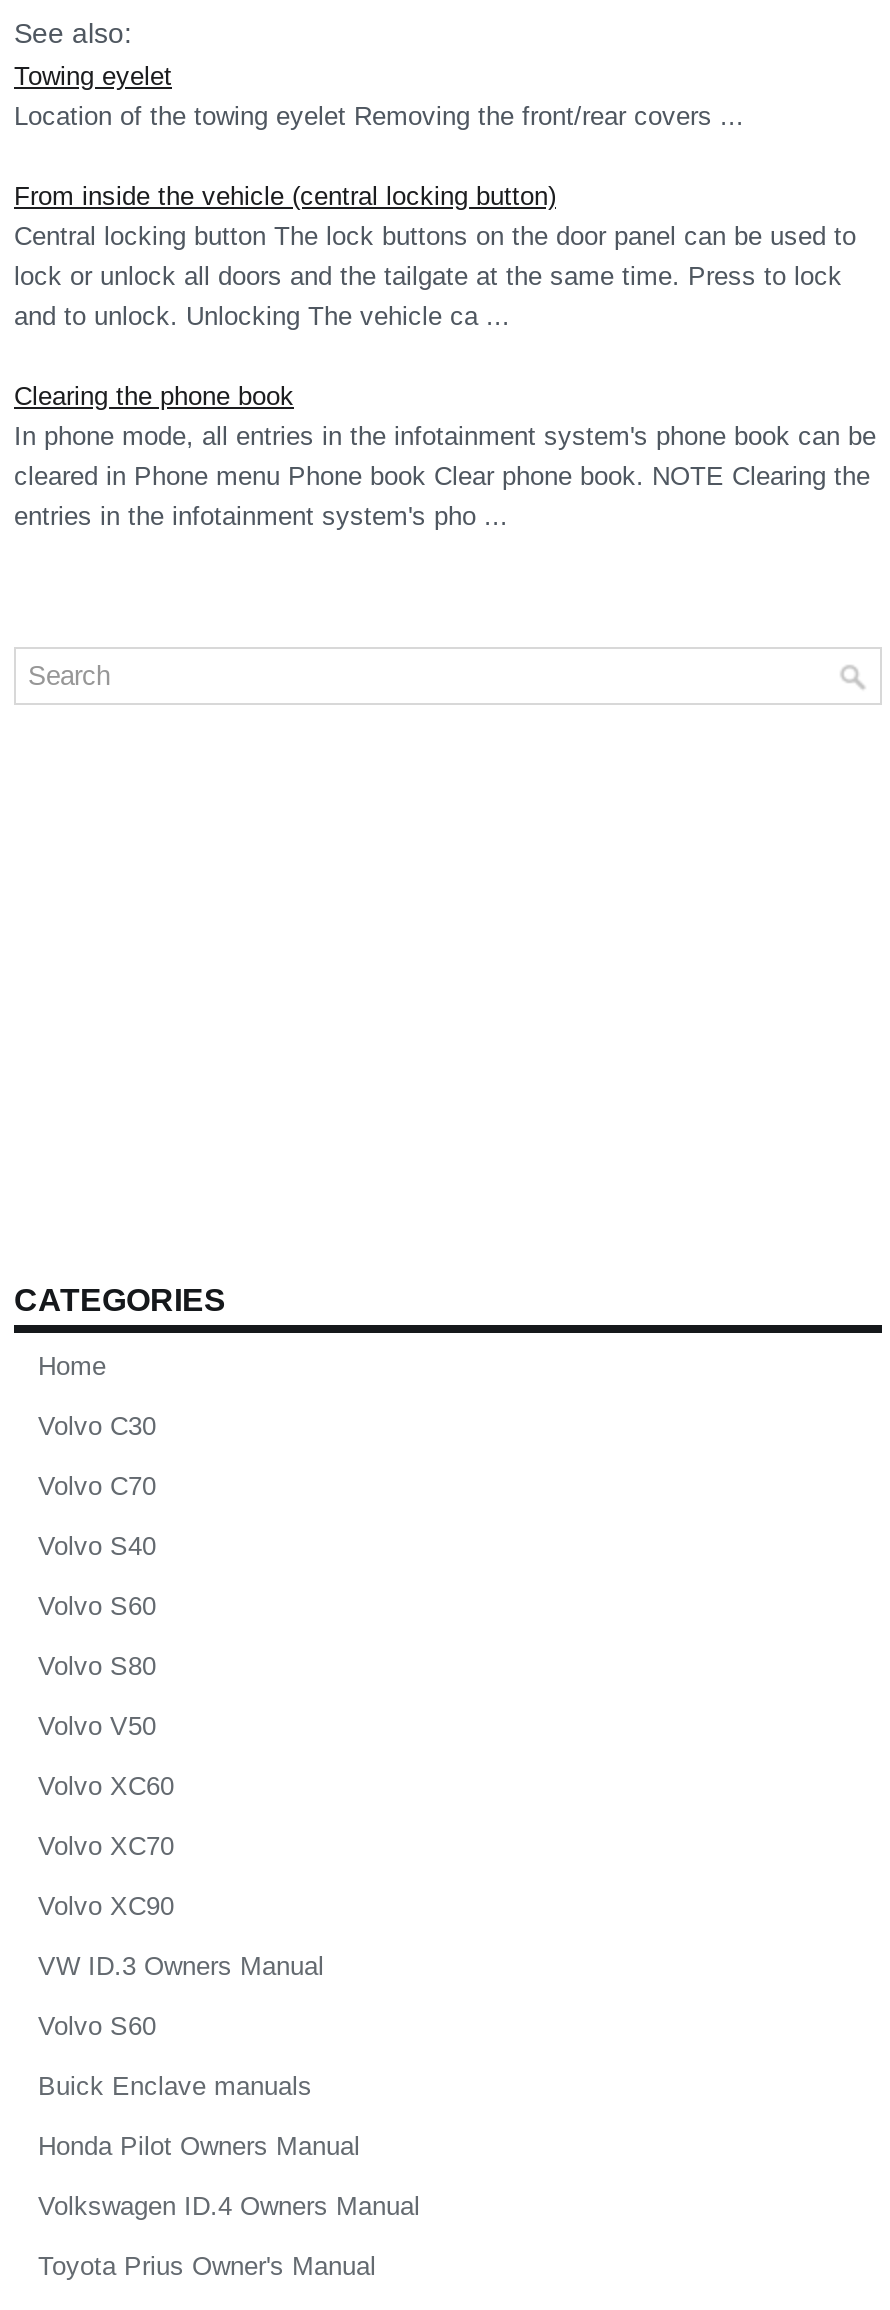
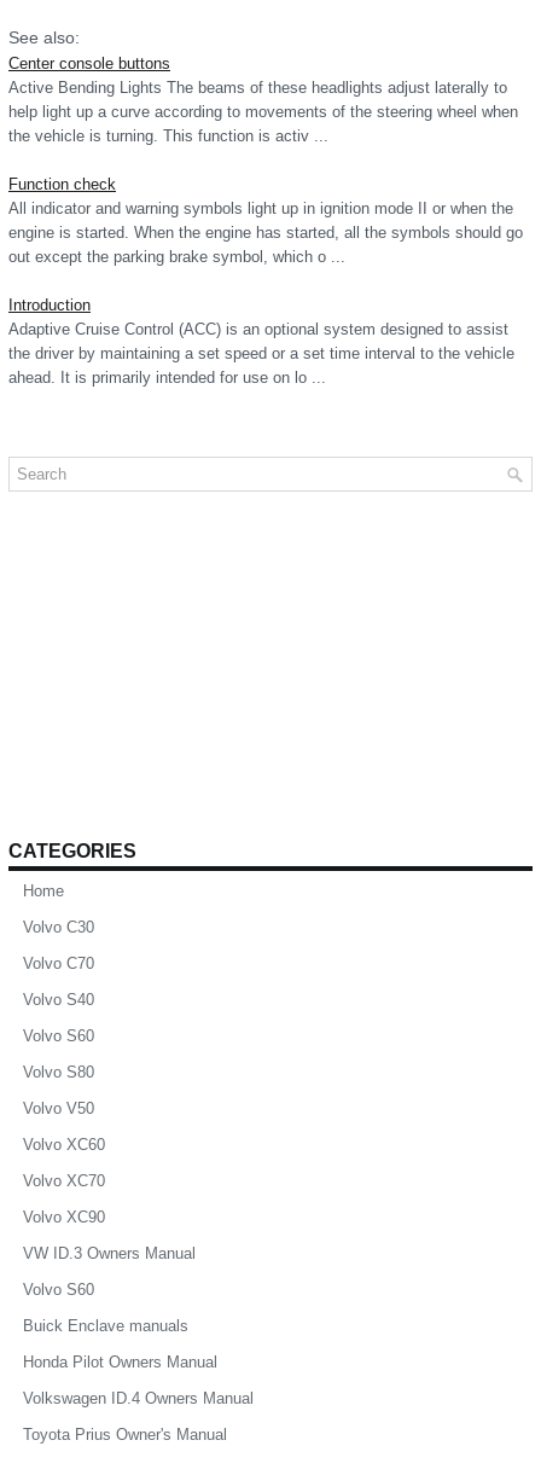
- Towing eyelet
- Location of the towing eyelet Removing the front/rear covers ...
+ Center console buttons
+ Active Bending Lights The beams of these headlights adjust laterally to
+ help light up a curve according to movements of the steering wheel when
+ the vehicle is turning. This function is activ ...

- From inside the vehicle (central locking button)
- Central locking button The lock buttons on the door panel can be used to
- lock or unlock all doors and the tailgate at the same time. Press to lock
- and to unlock. Unlocking The vehicle ca ...
+ Function check
+ All indicator and warning symbols light up in ignition mode II or when the
+ engine is started. When the engine has started, all the symbols should go
+ out except the parking brake symbol, which o ...

- Clearing the phone book
- In phone mode, all entries in the infotainment system's phone book can be
- cleared in Phone menu Phone book Clear phone book. NOTE Clearing the
- entries in the infotainment system's pho ...
+ Introduction
+ Adaptive Cruise Control (ACC) is an optional system designed to assist
+ the driver by maintaining a set speed or a set time interval to the vehicle
+ ahead. It is primarily intended for use on lo ...
